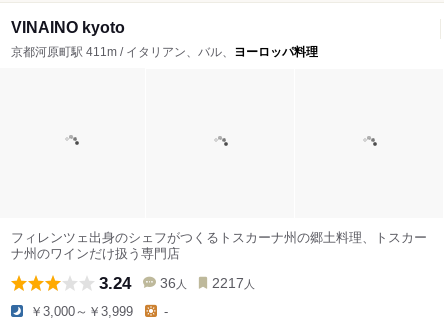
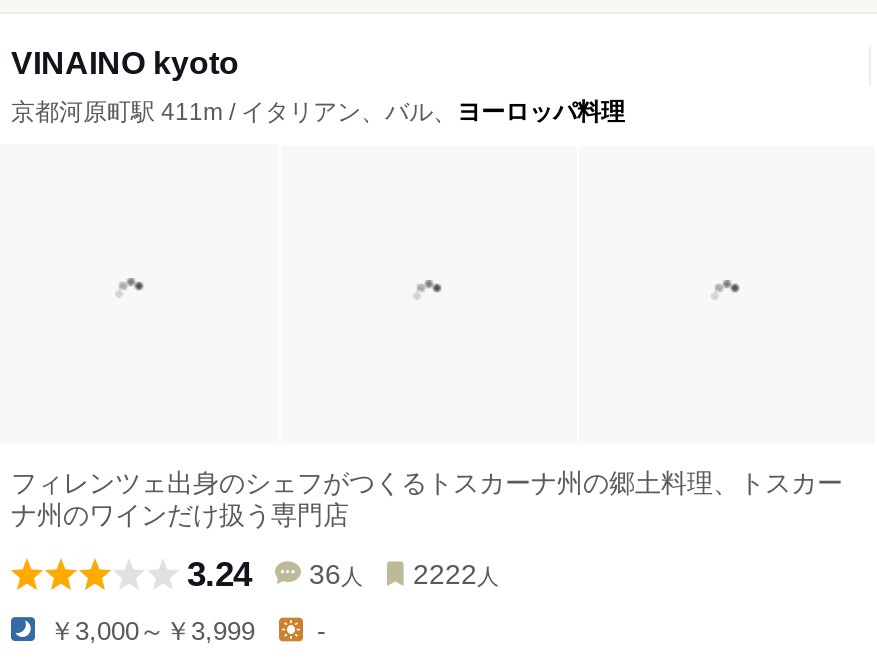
- 3.24 36人 2217人
+ 3.24 36人 2222人
